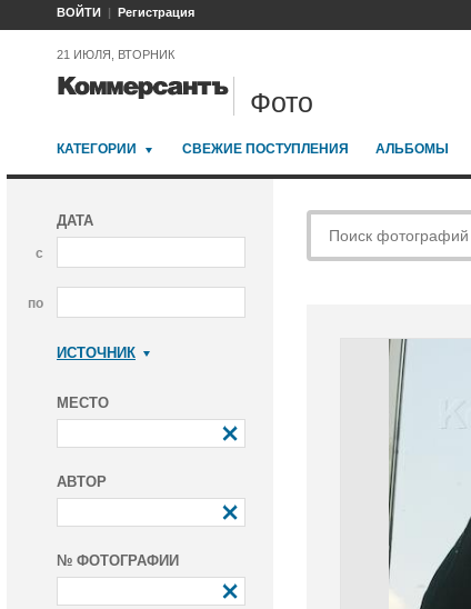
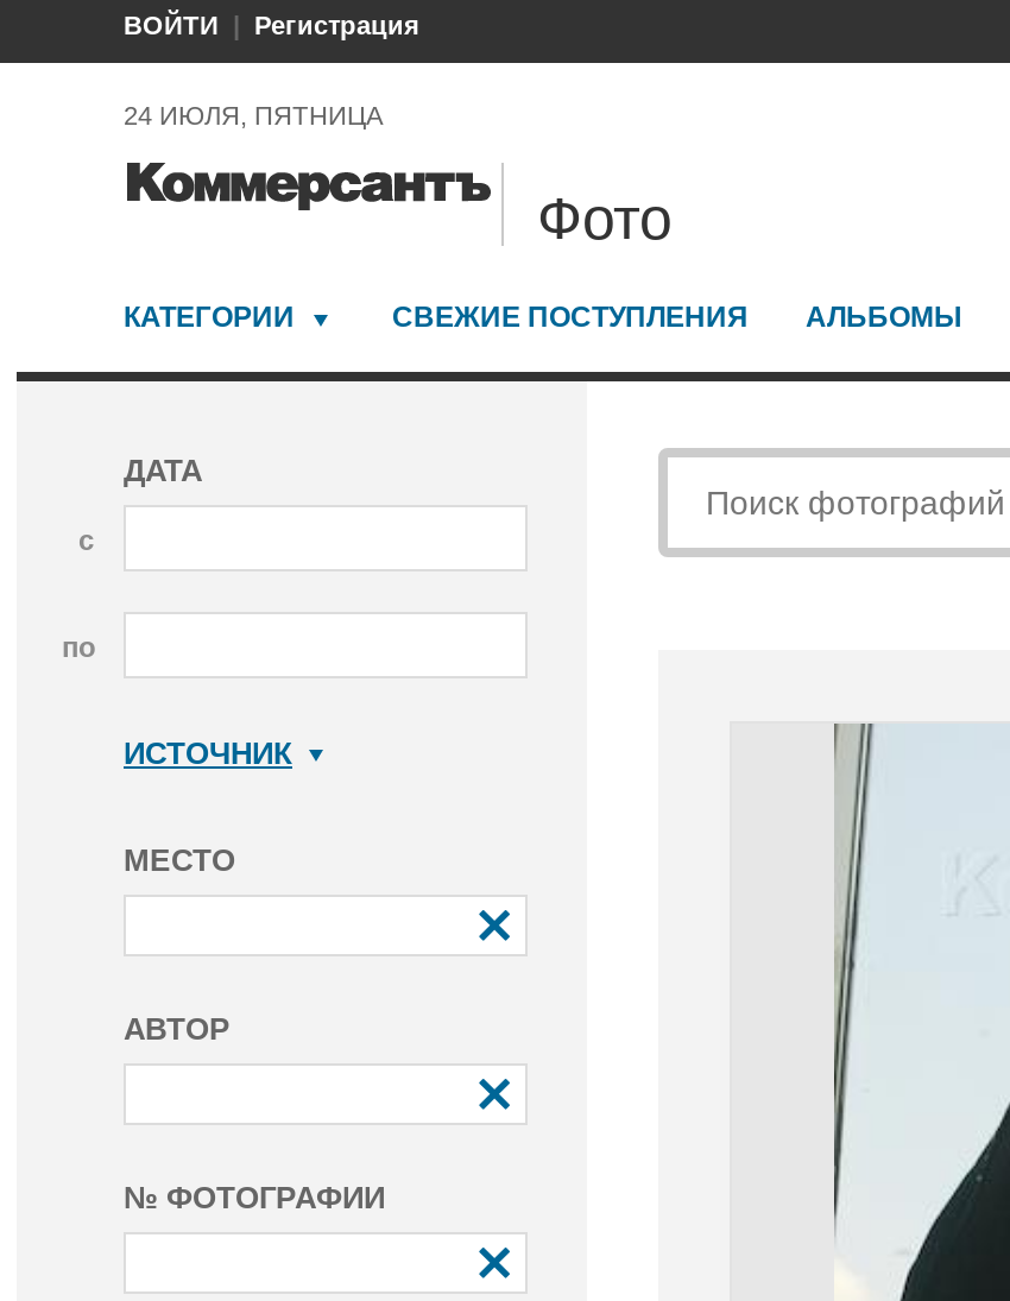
- 21 ИЮЛЯ, ВТОРНИК
+ 24 ИЮЛЯ, ПЯТНИЦА
